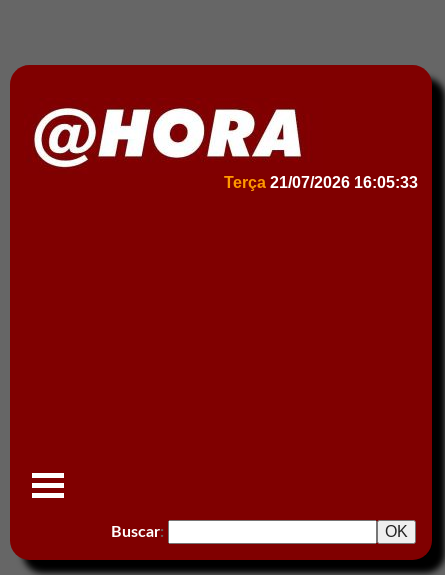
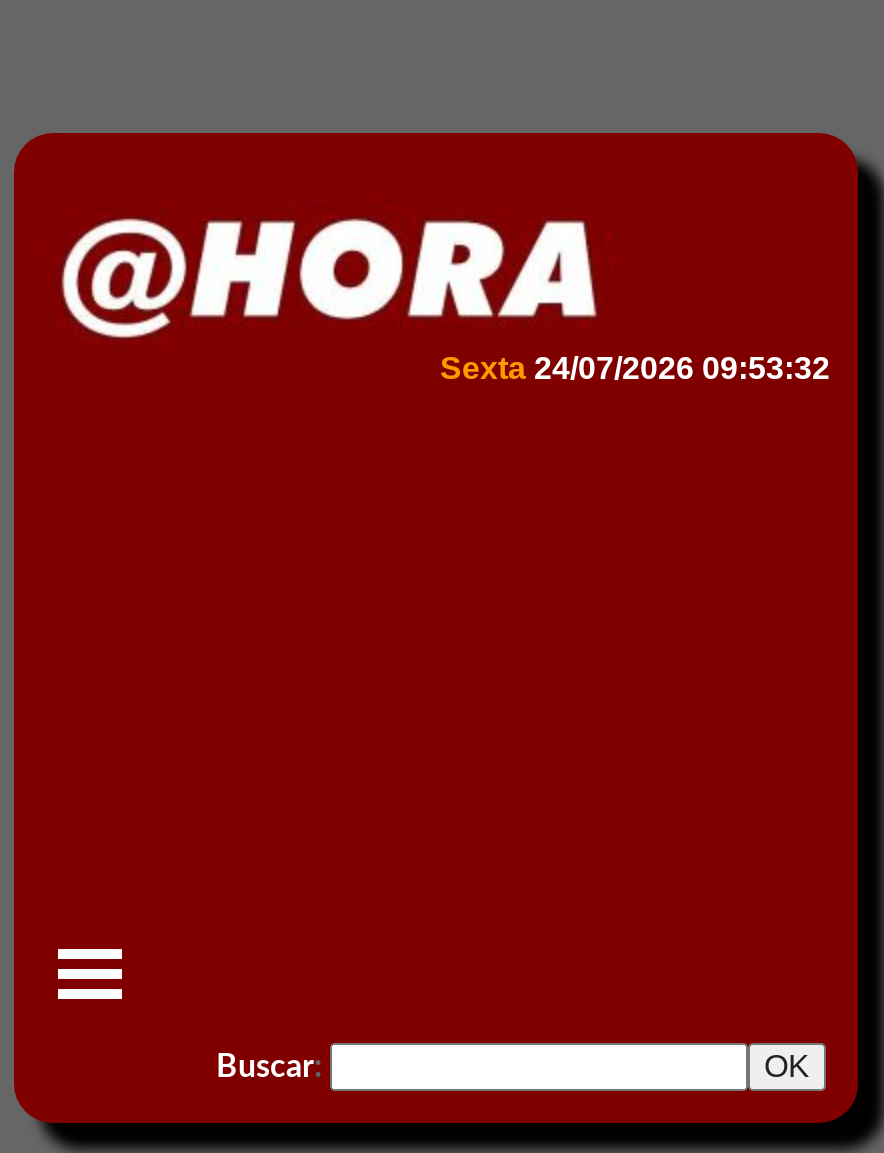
- Terça 21/07/2026 16:05:33
+ Sexta 24/07/2026 09:53:32
